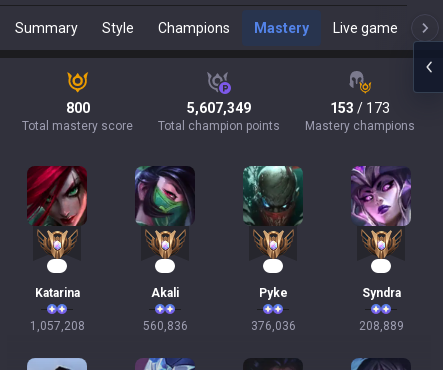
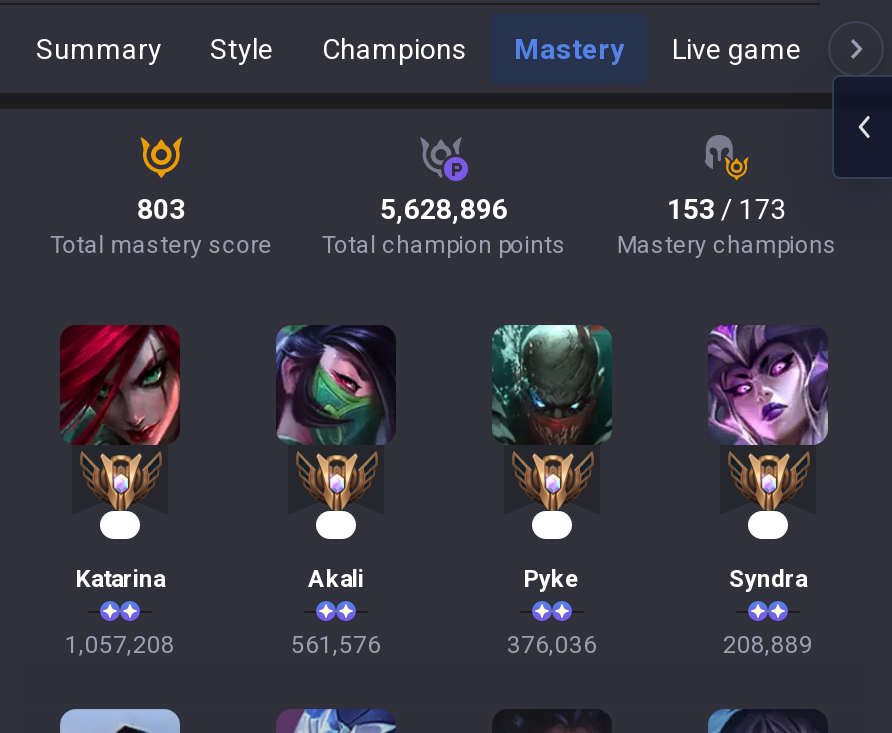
- 800
+ 803

- 5,607,349
+ 5,628,896

- 560,836
+ 561,576
